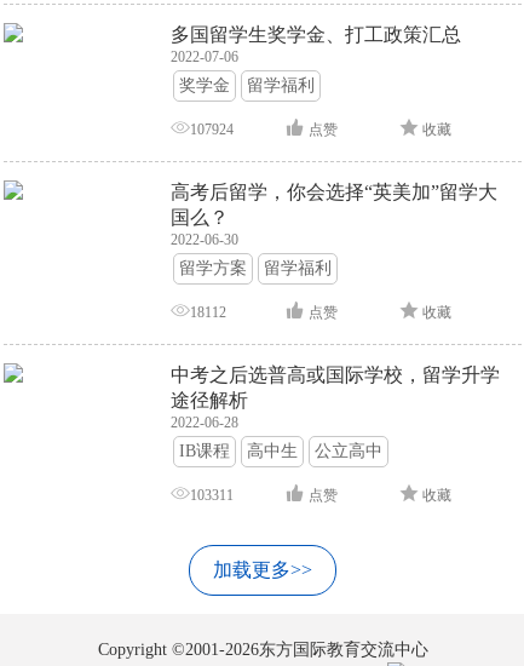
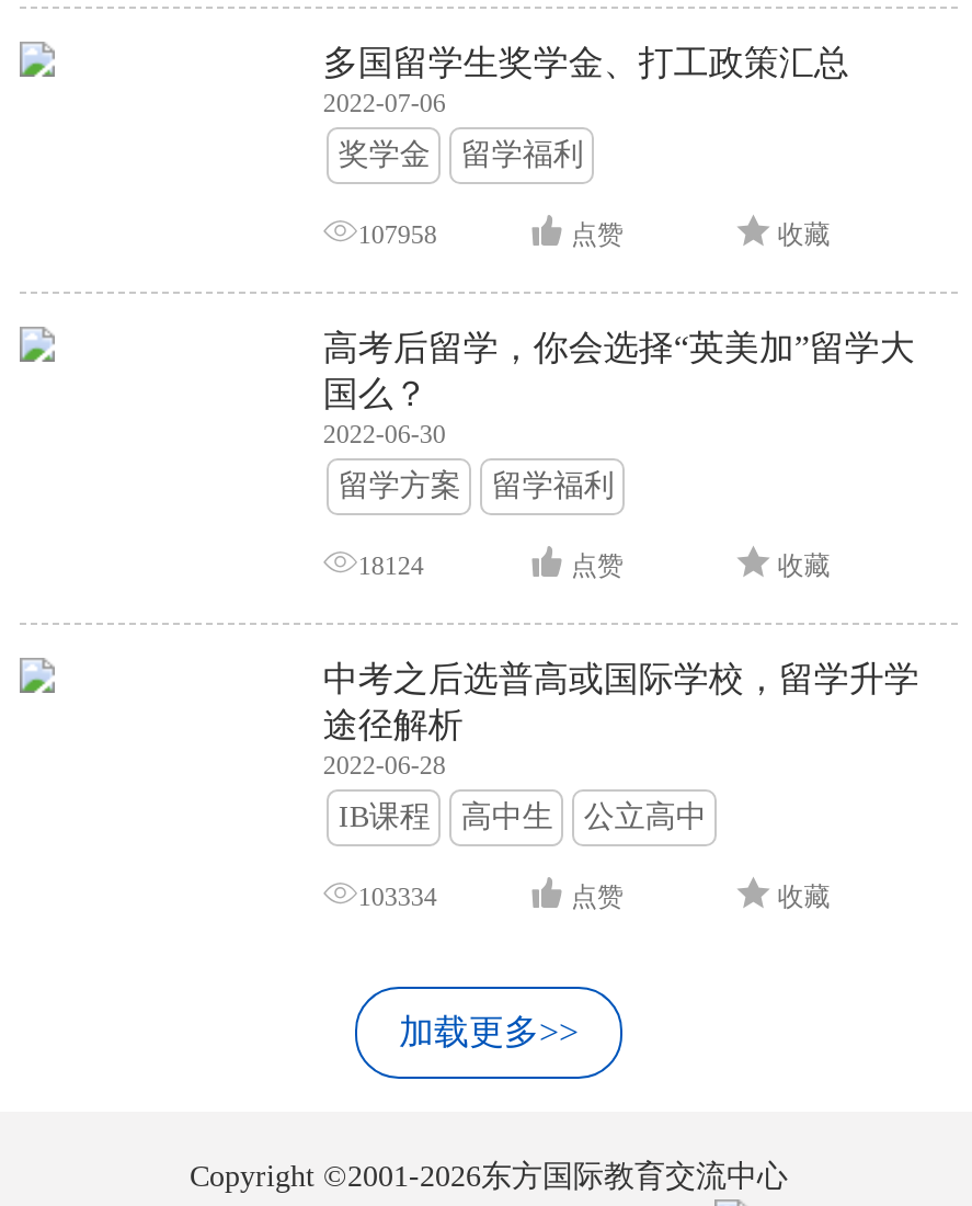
- 107924
+ 107958

- 18112
+ 18124

- 103311
+ 103334
